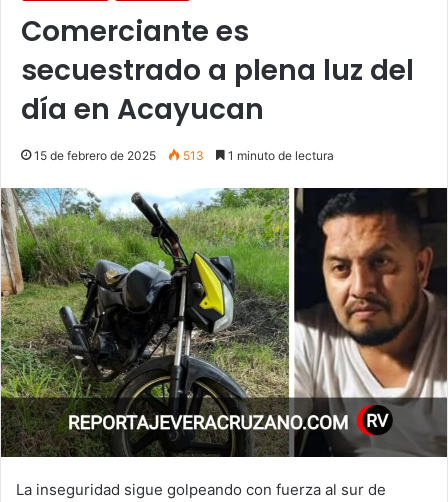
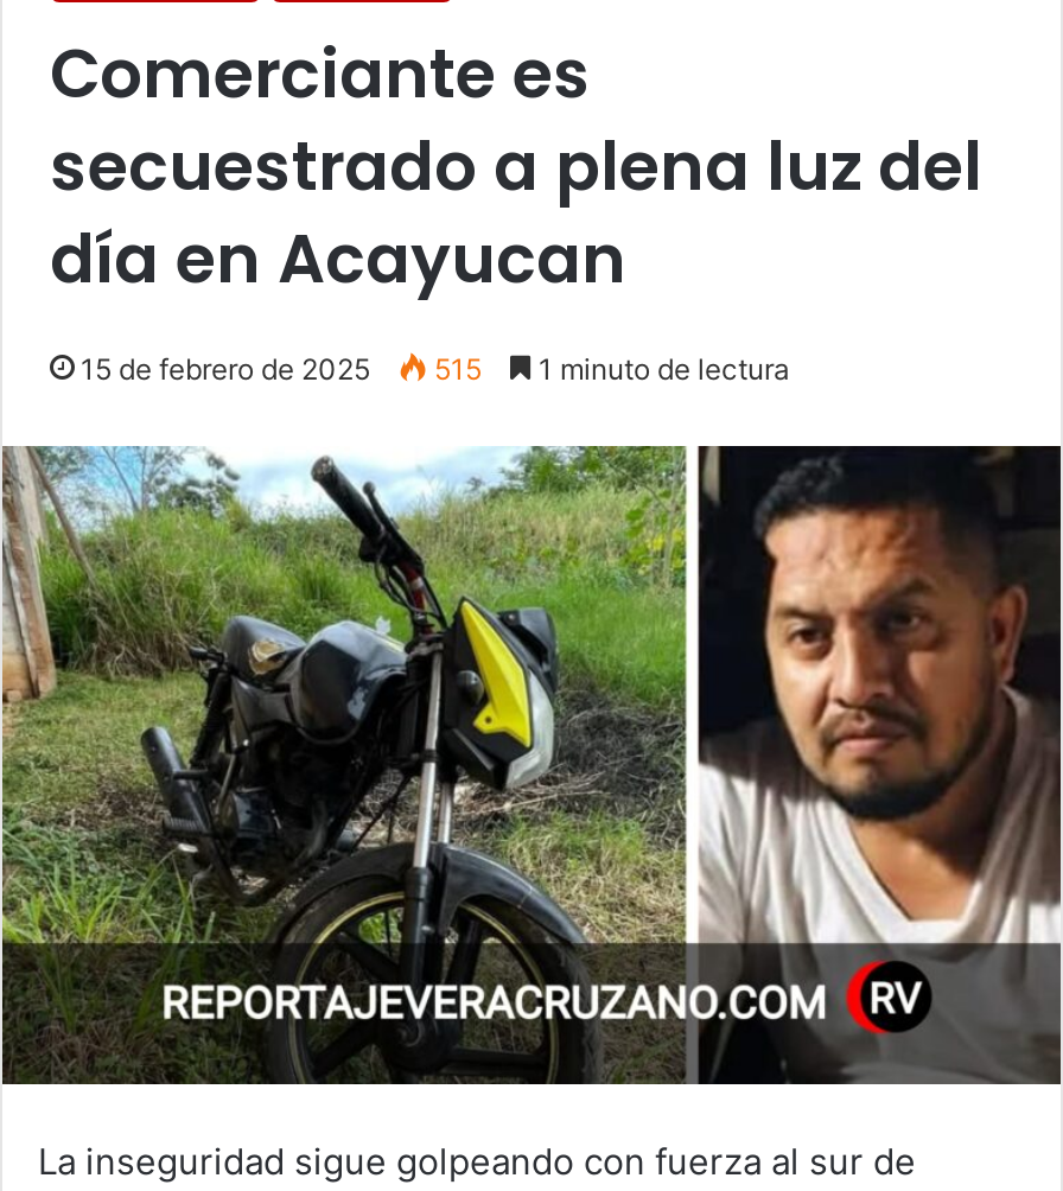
- 15 de febrero de 2025 513 1 minuto de lectura
+ 15 de febrero de 2025 515 1 minuto de lectura
